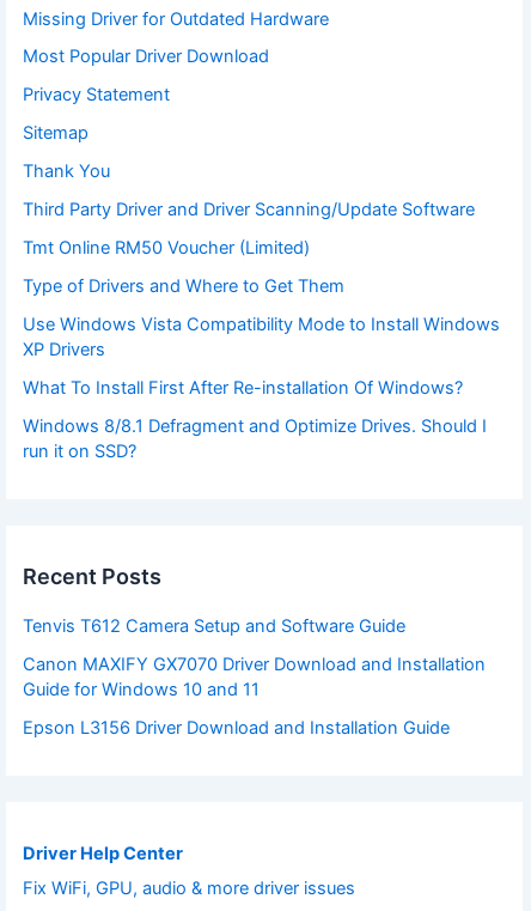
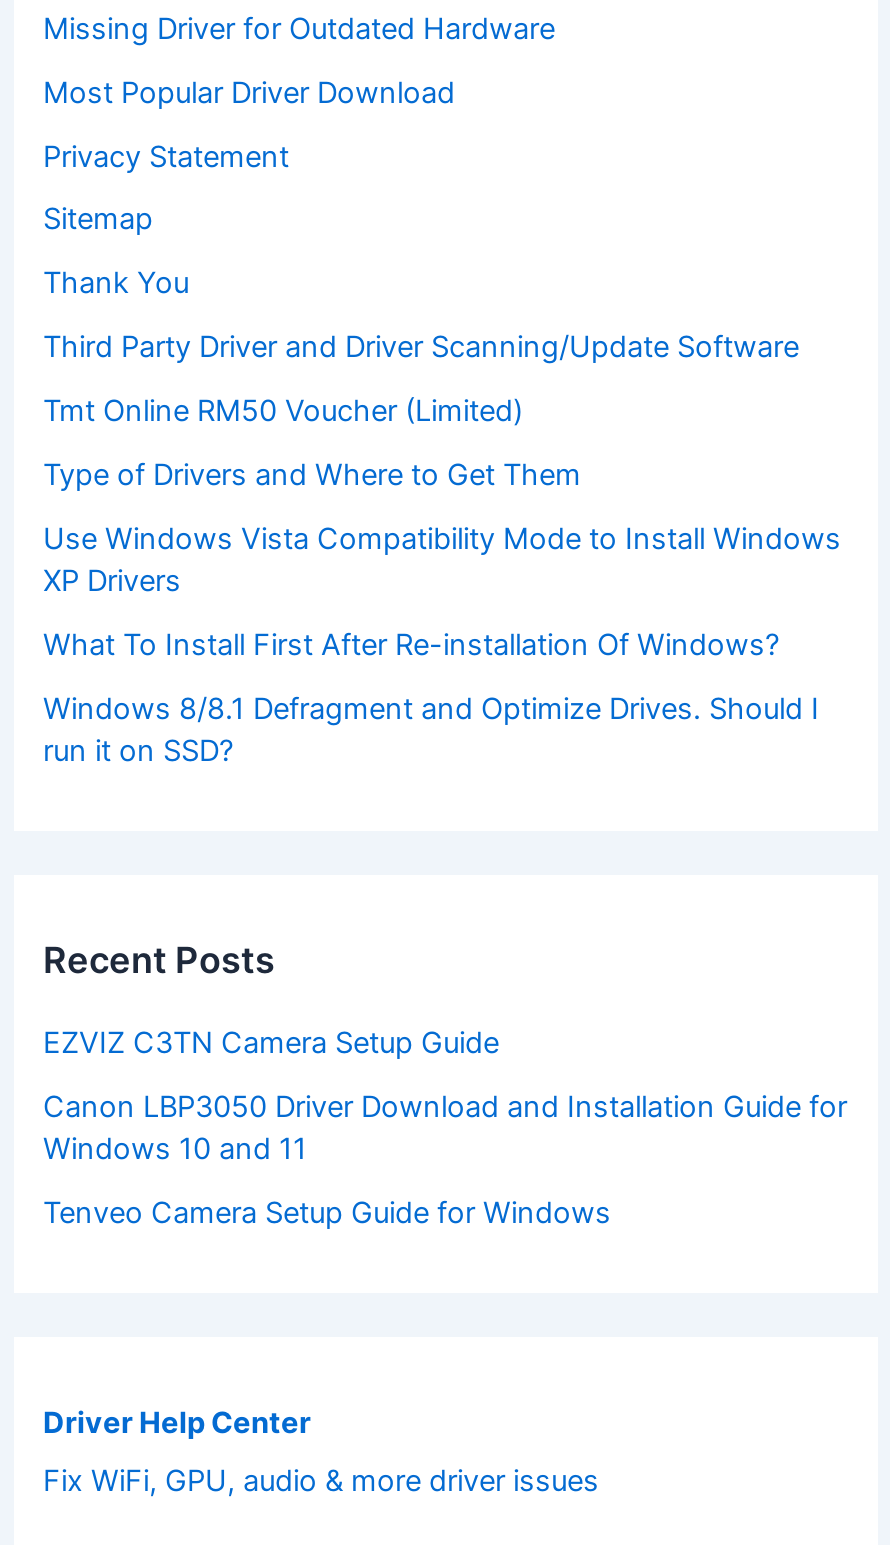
- Tenvis T612 Camera Setup and Software Guide
+ EZVIZ C3TN Camera Setup Guide

- Canon MAXIFY GX7070 Driver Download and Installation
- Guide for Windows 10 and 11
+ Canon LBP3050 Driver Download and Installation Guide for
+ Windows 10 and 11

- Epson L3156 Driver Download and Installation Guide
+ Tenveo Camera Setup Guide for Windows
